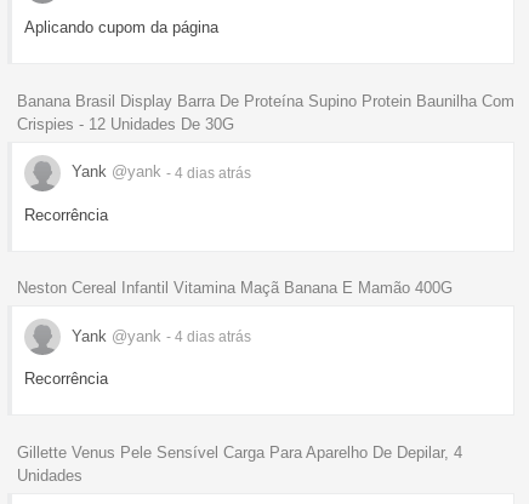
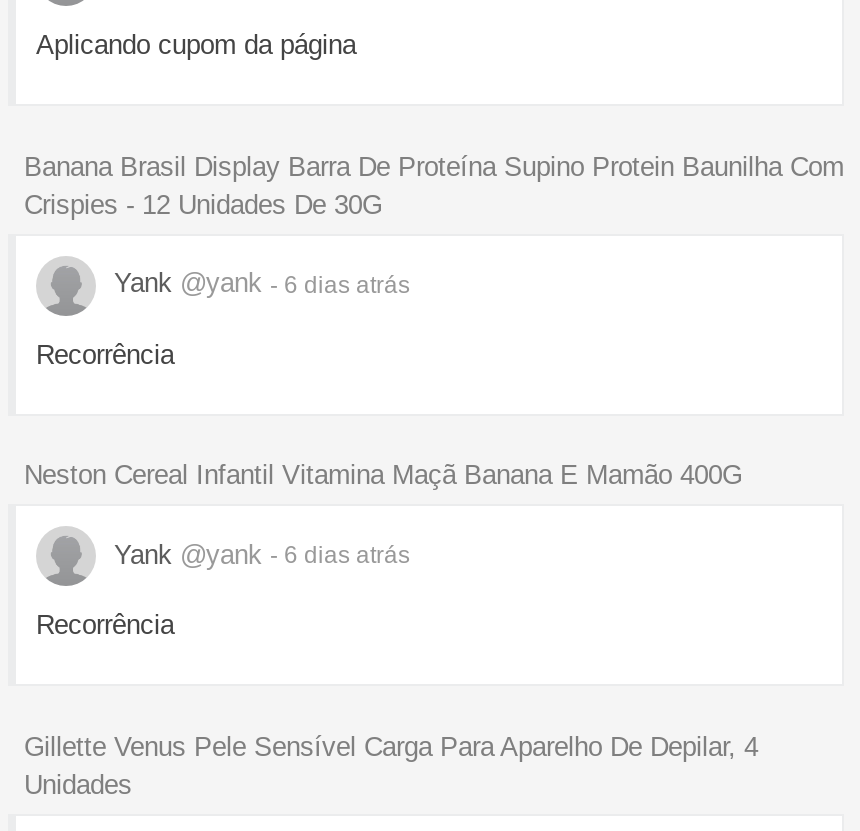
- Yank @yank - 4 dias atrás
+ Yank @yank - 6 dias atrás

- Yank @yank - 4 dias atrás
+ Yank @yank - 6 dias atrás
